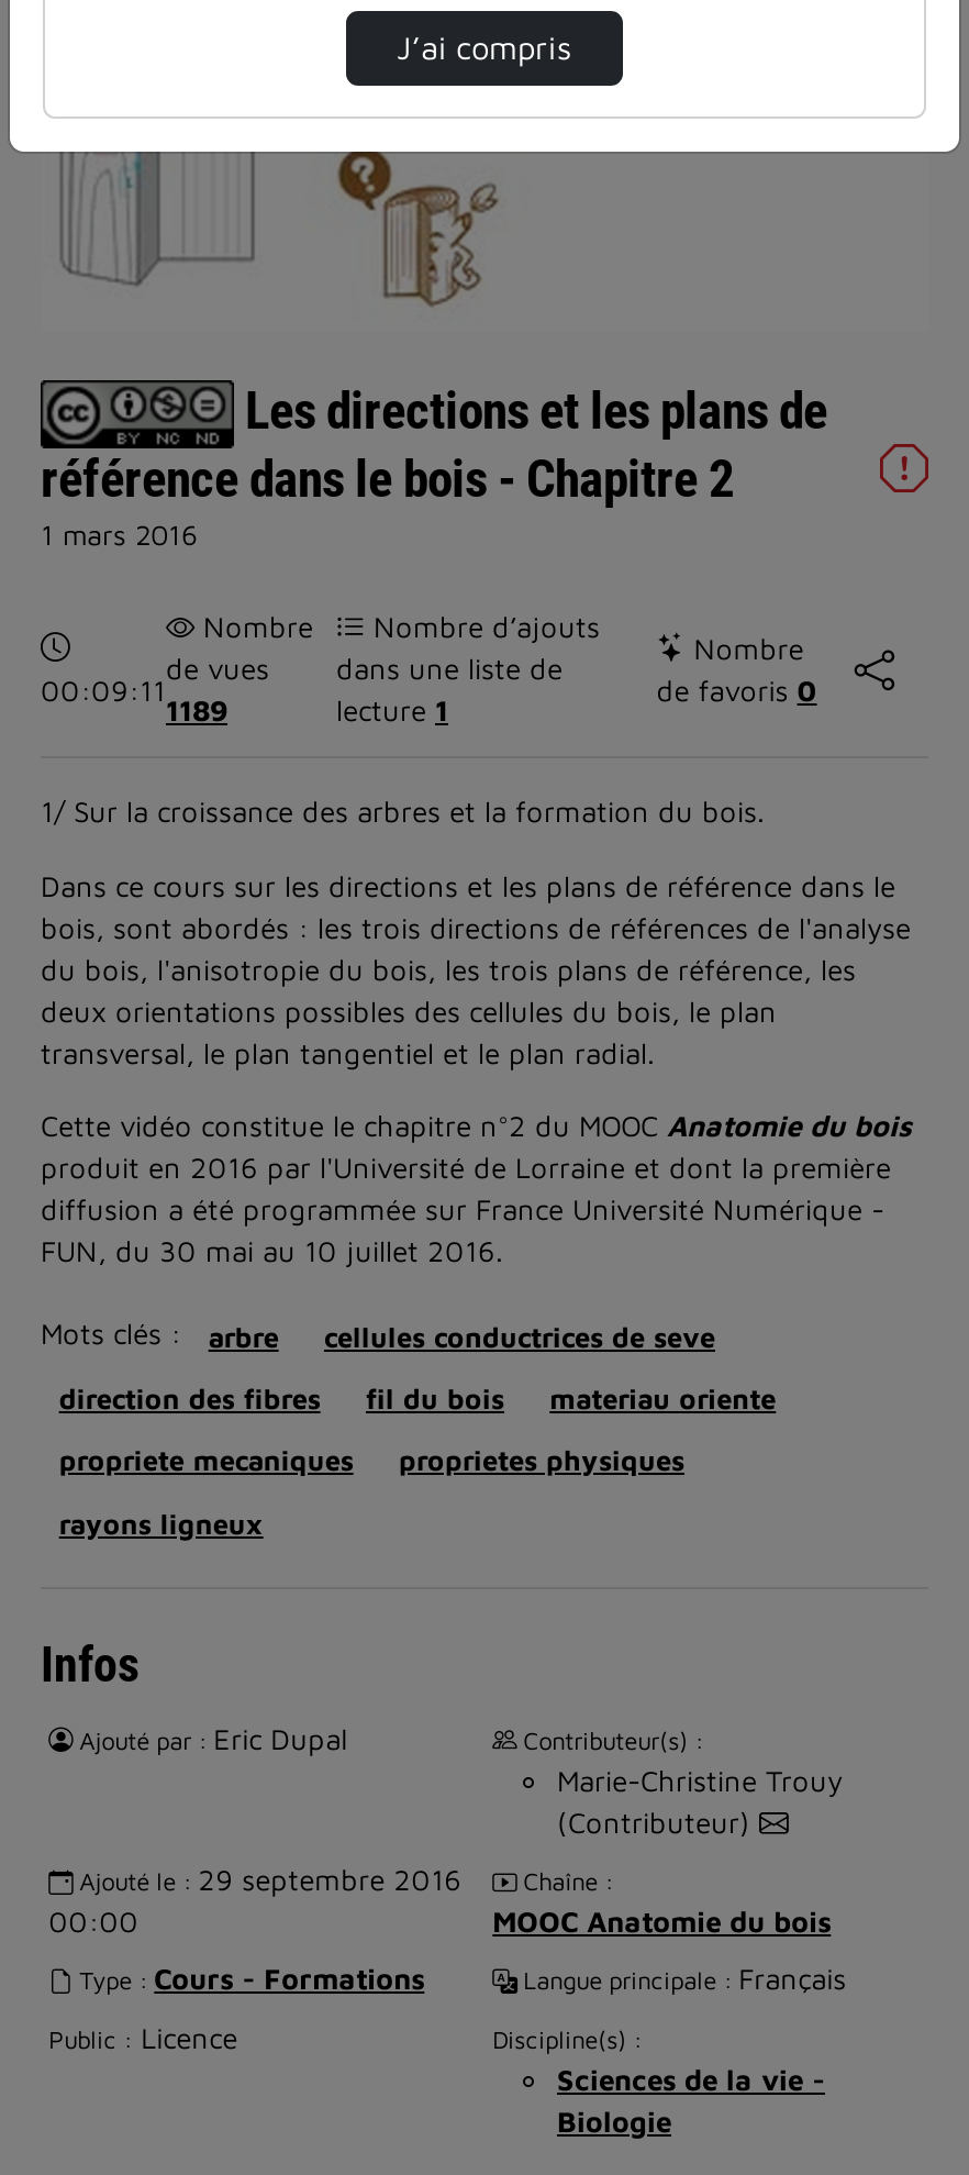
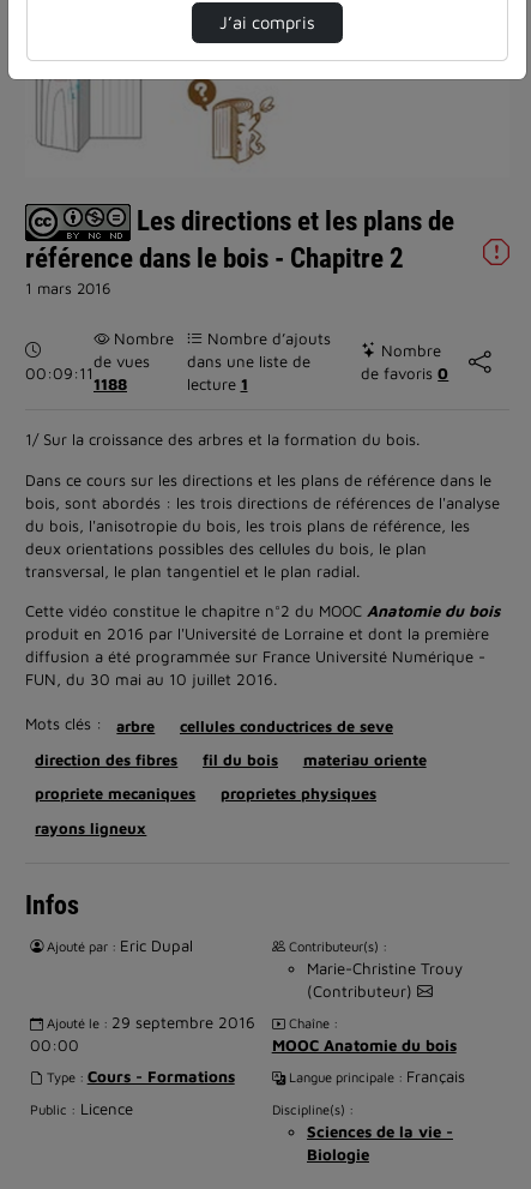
- 1189
+ 1188
